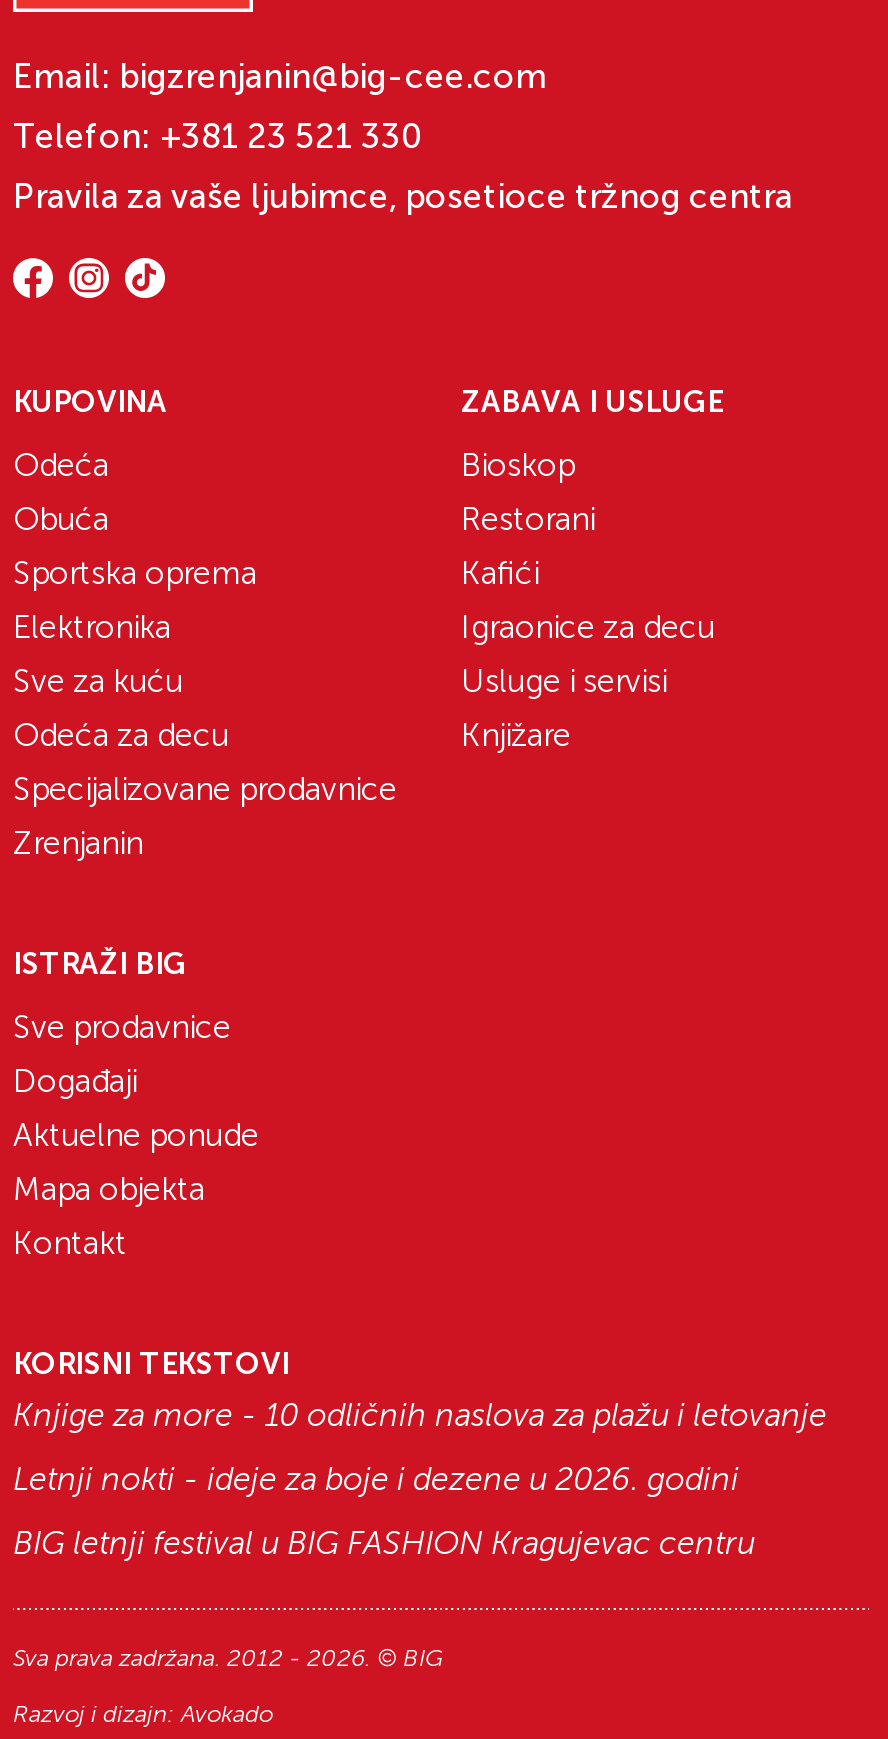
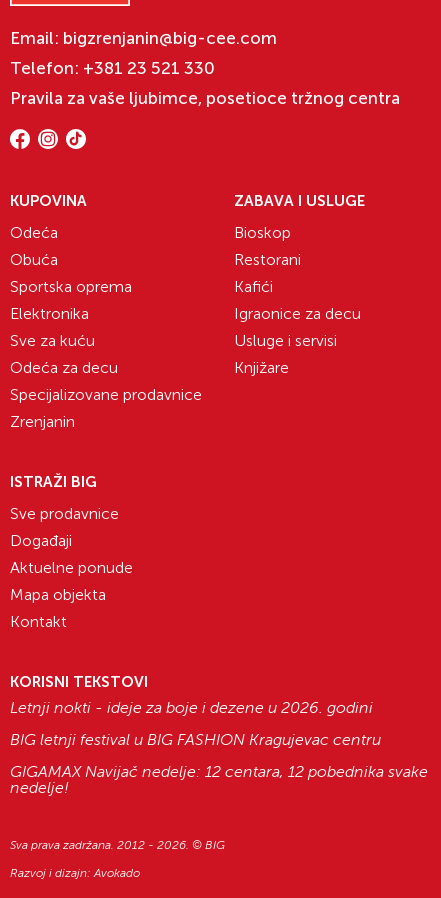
- Knjige za more - 10 odličnih naslova za plažu i letovanje

moved up: Letnji nokti - ideje za boje i dezene u 2026. godini | BIG letnji festival u BIG FASHION Kragujevac centru

+ GIGAMAX Navijač nedelje: 12 centara, 12 pobednika svake
+ nedelje!
